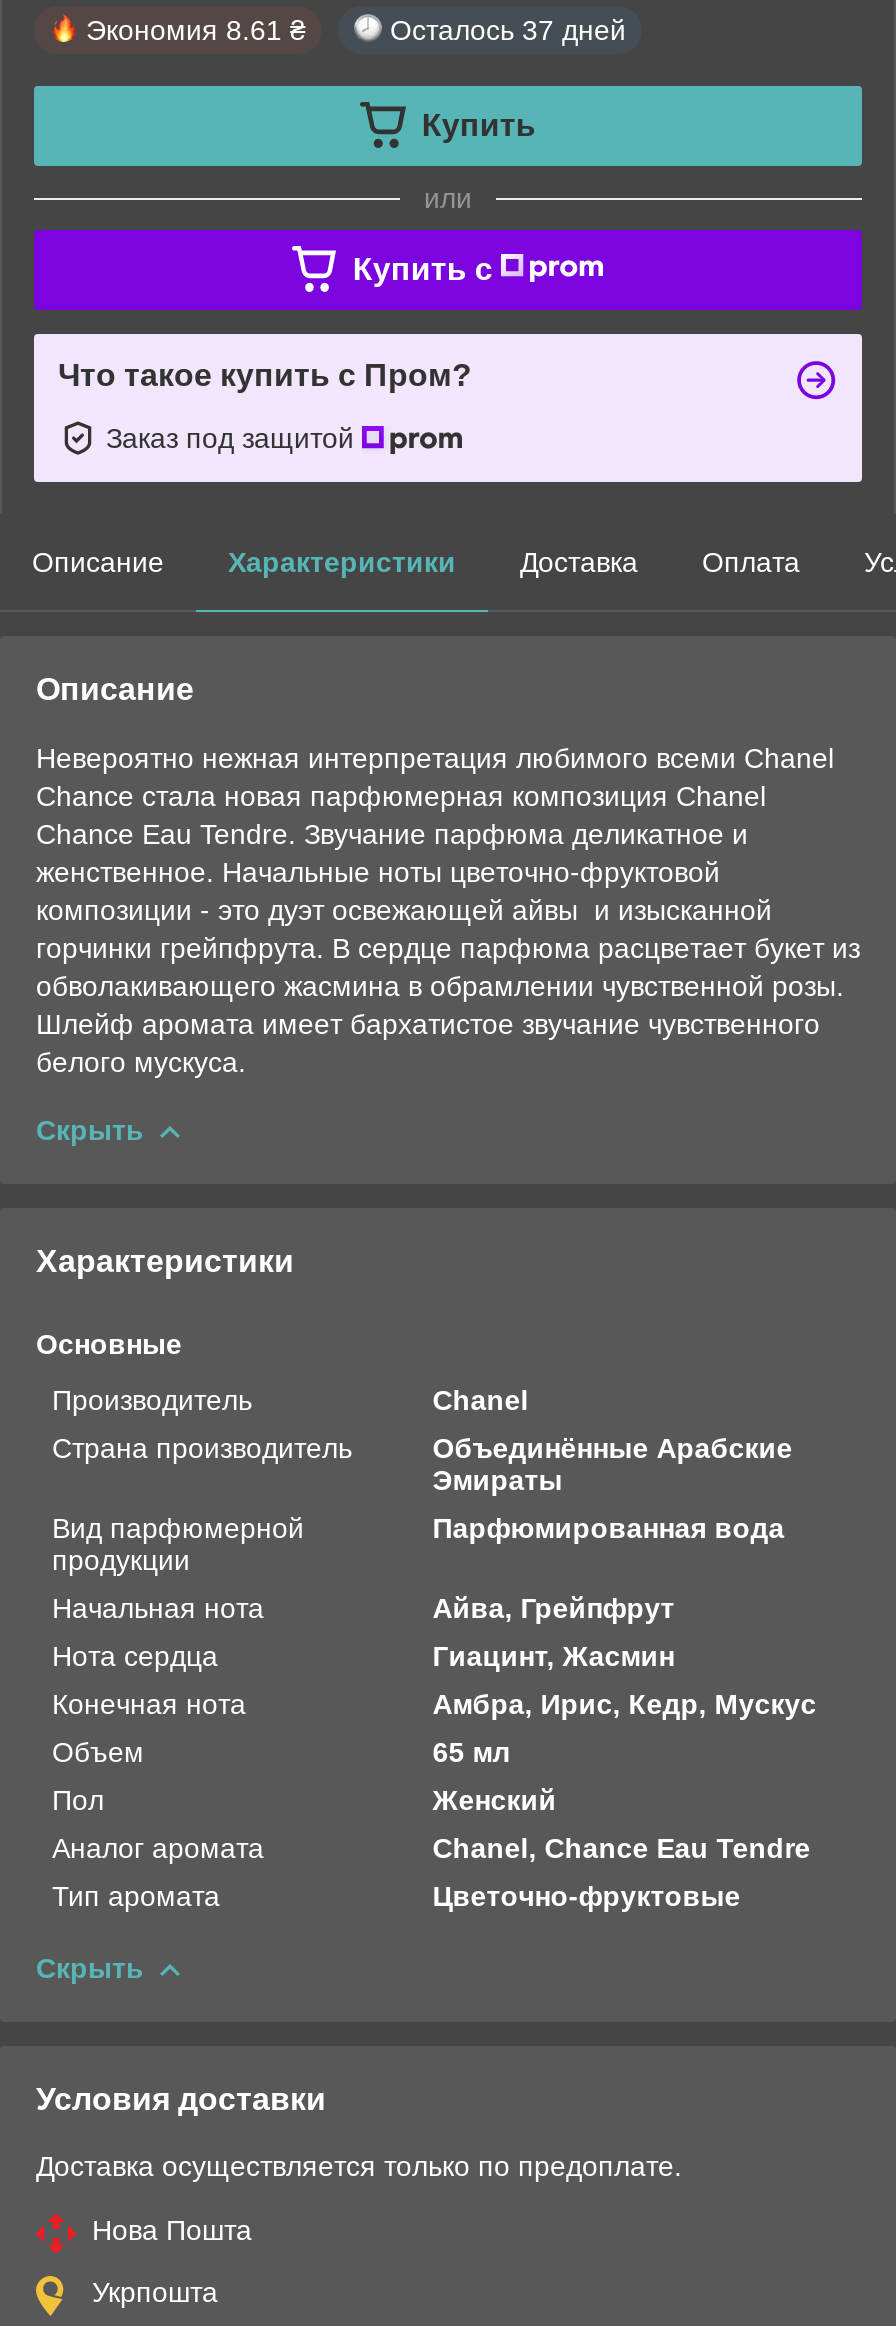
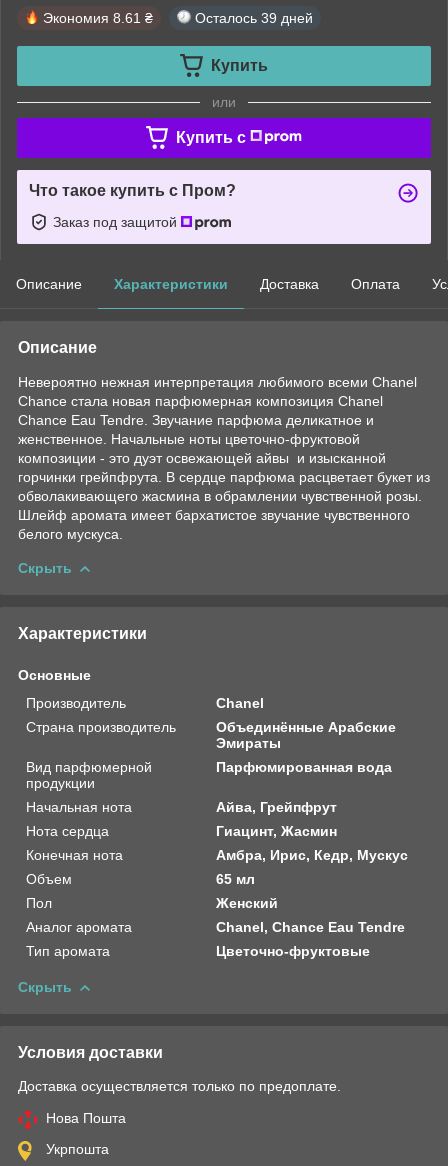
- Осталось 37 дней
+ Осталось 39 дней
